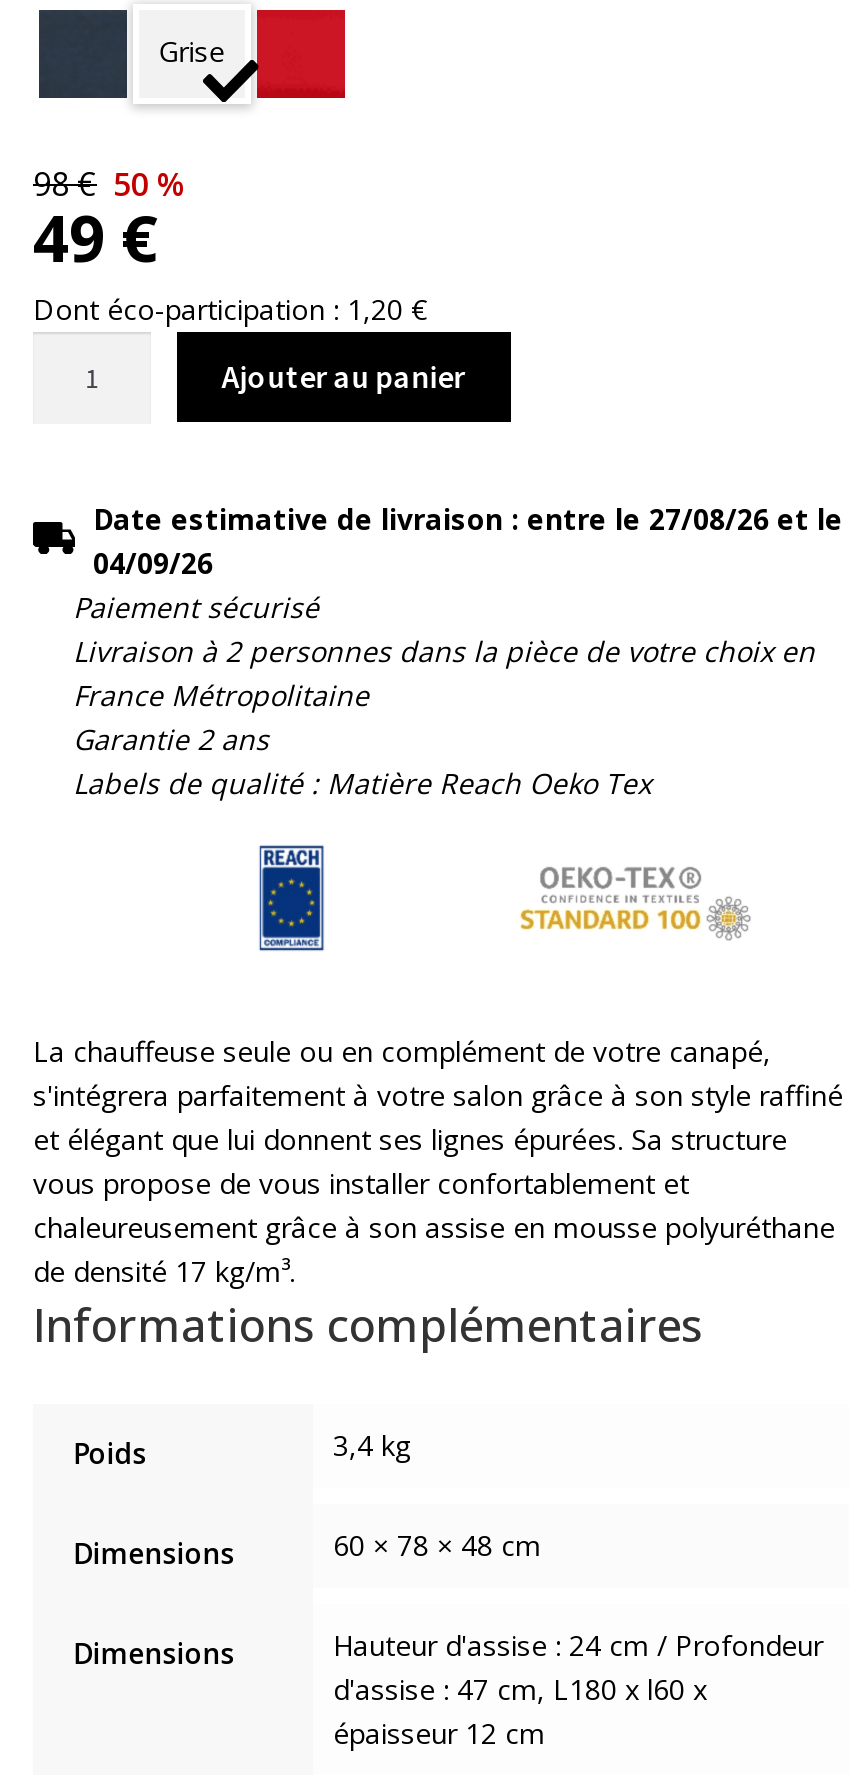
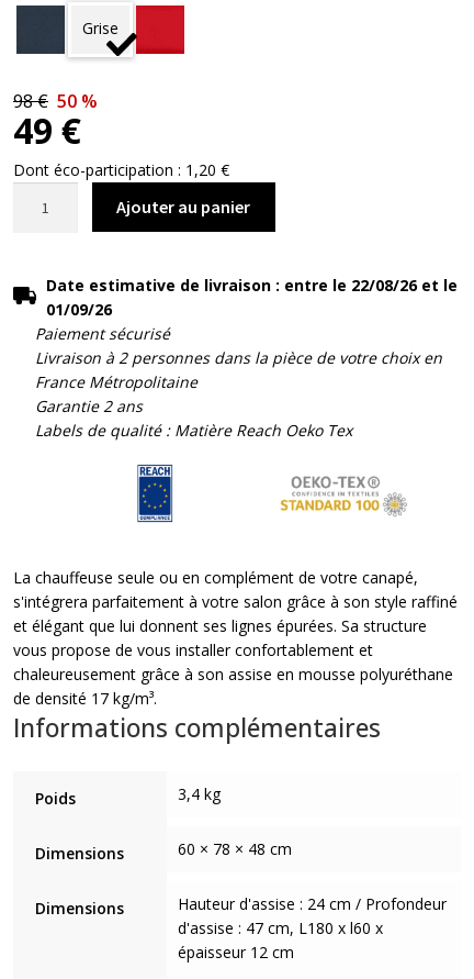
- Date estimative de livraison : entre le 27/08/26 et le
+ Date estimative de livraison : entre le 22/08/26 et le

- 04/09/26
+ 01/09/26
